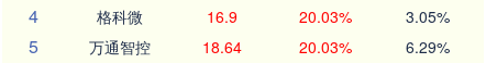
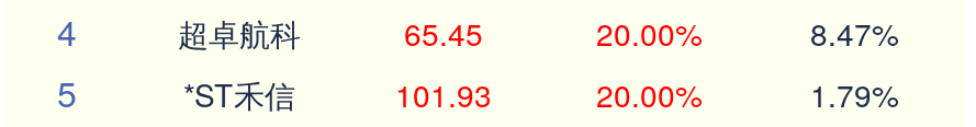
- 格科微
- 16.9
- 20.03%
- 3.05%
+ 超卓航科
+ 65.45
+ 20.00%
+ 8.47%

- 万通智控
- 18.64
- 20.03%
- 6.29%
+ *ST禾信
+ 101.93
+ 20.00%
+ 1.79%
